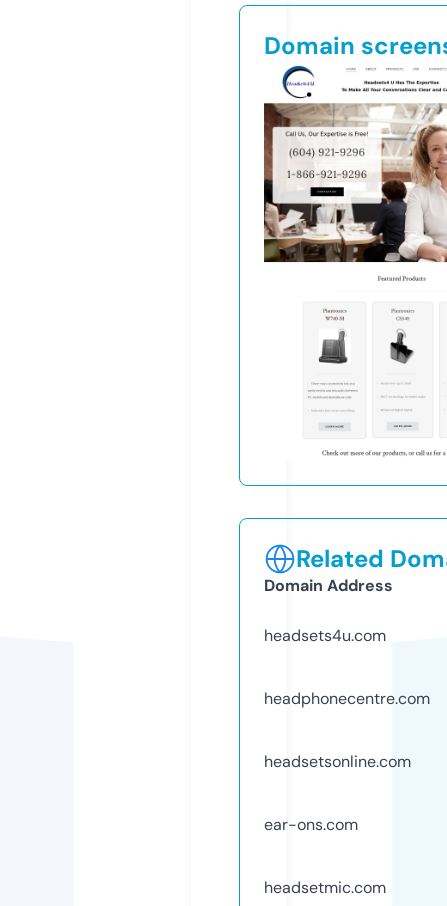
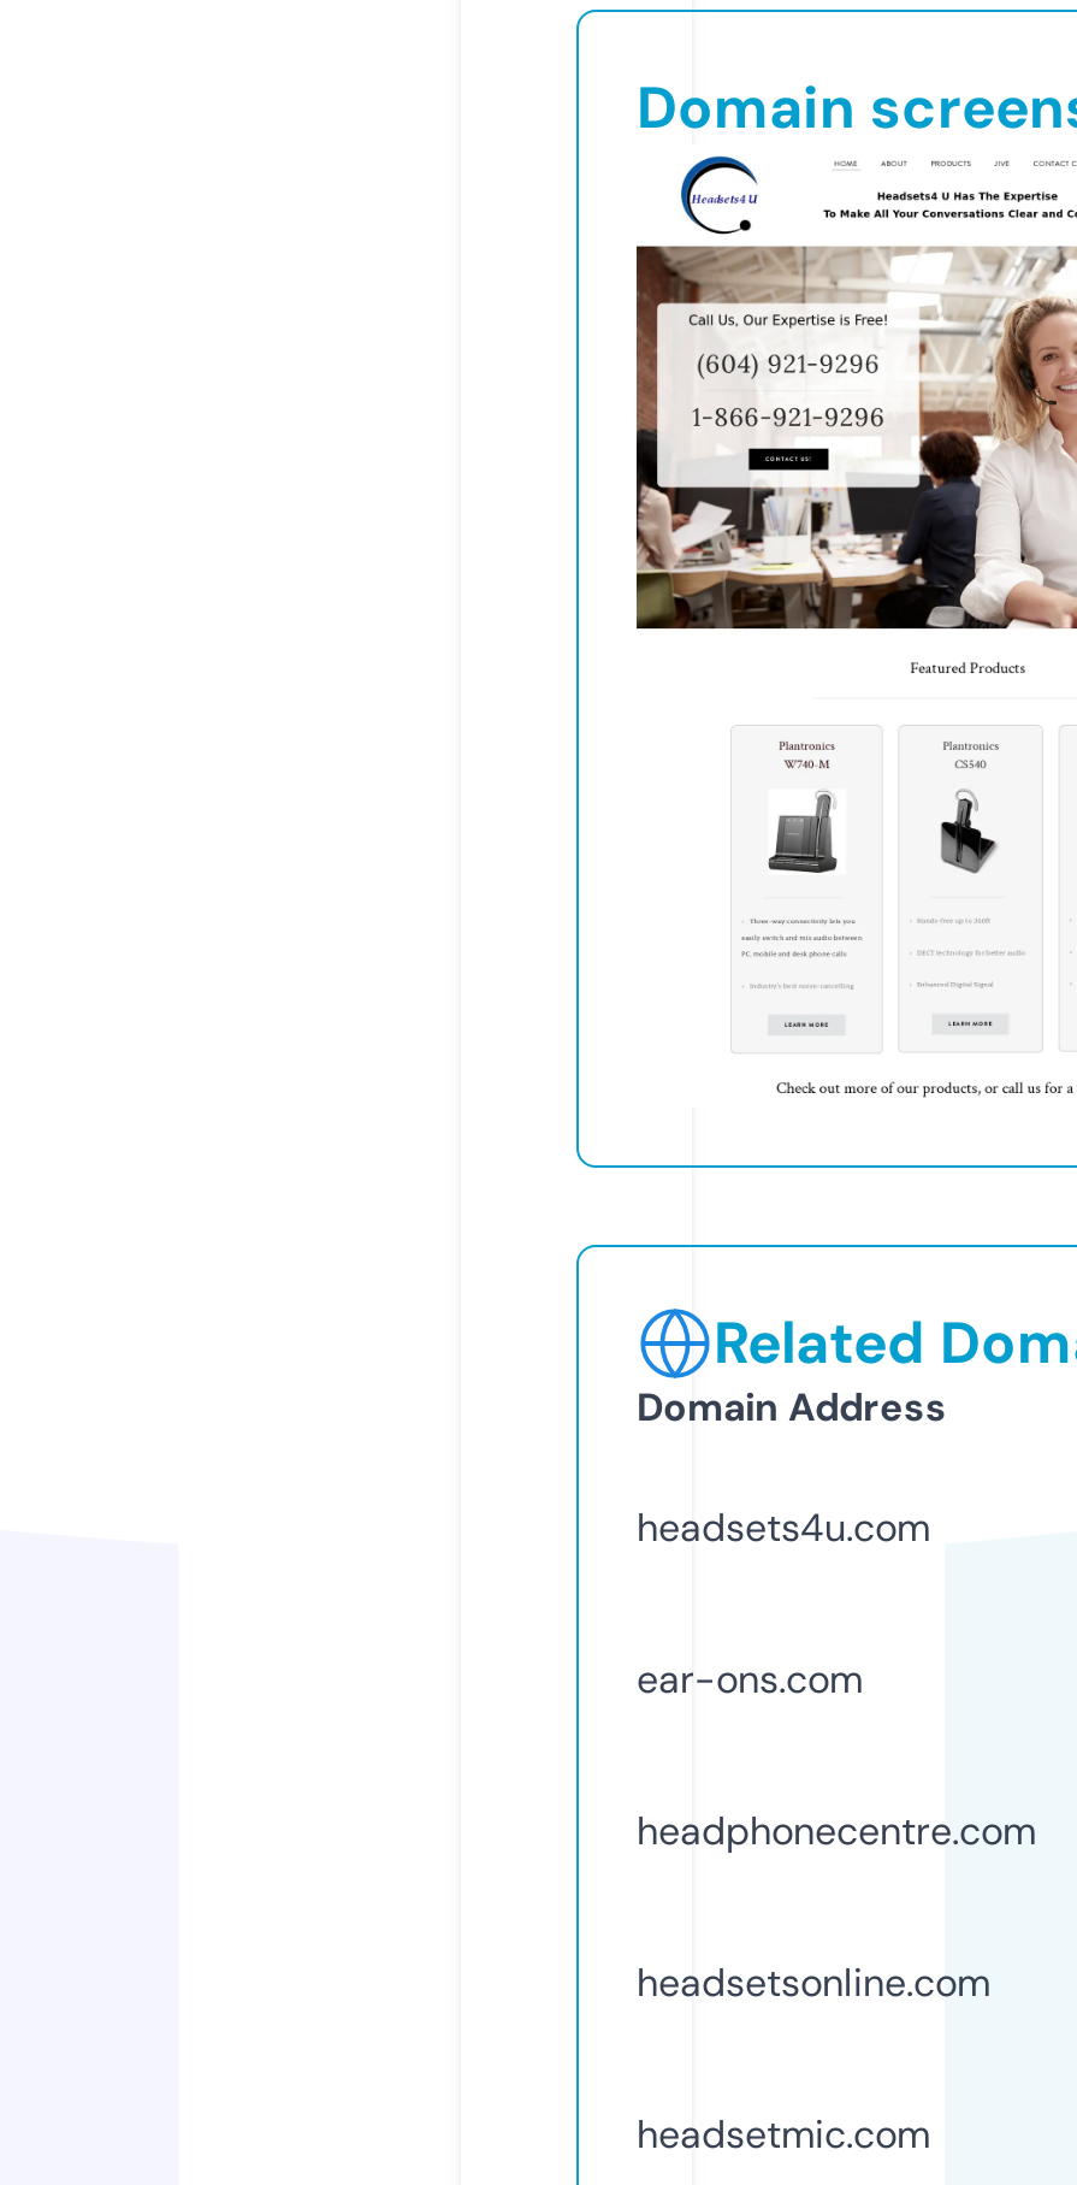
moved down: headphonecentre.com | headsetsonline.com

moved up: ear-ons.com
